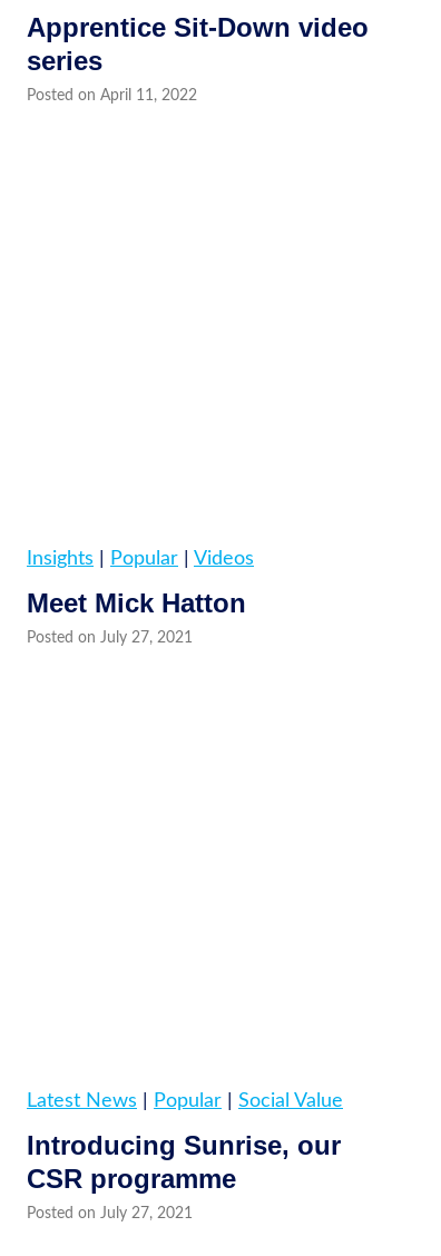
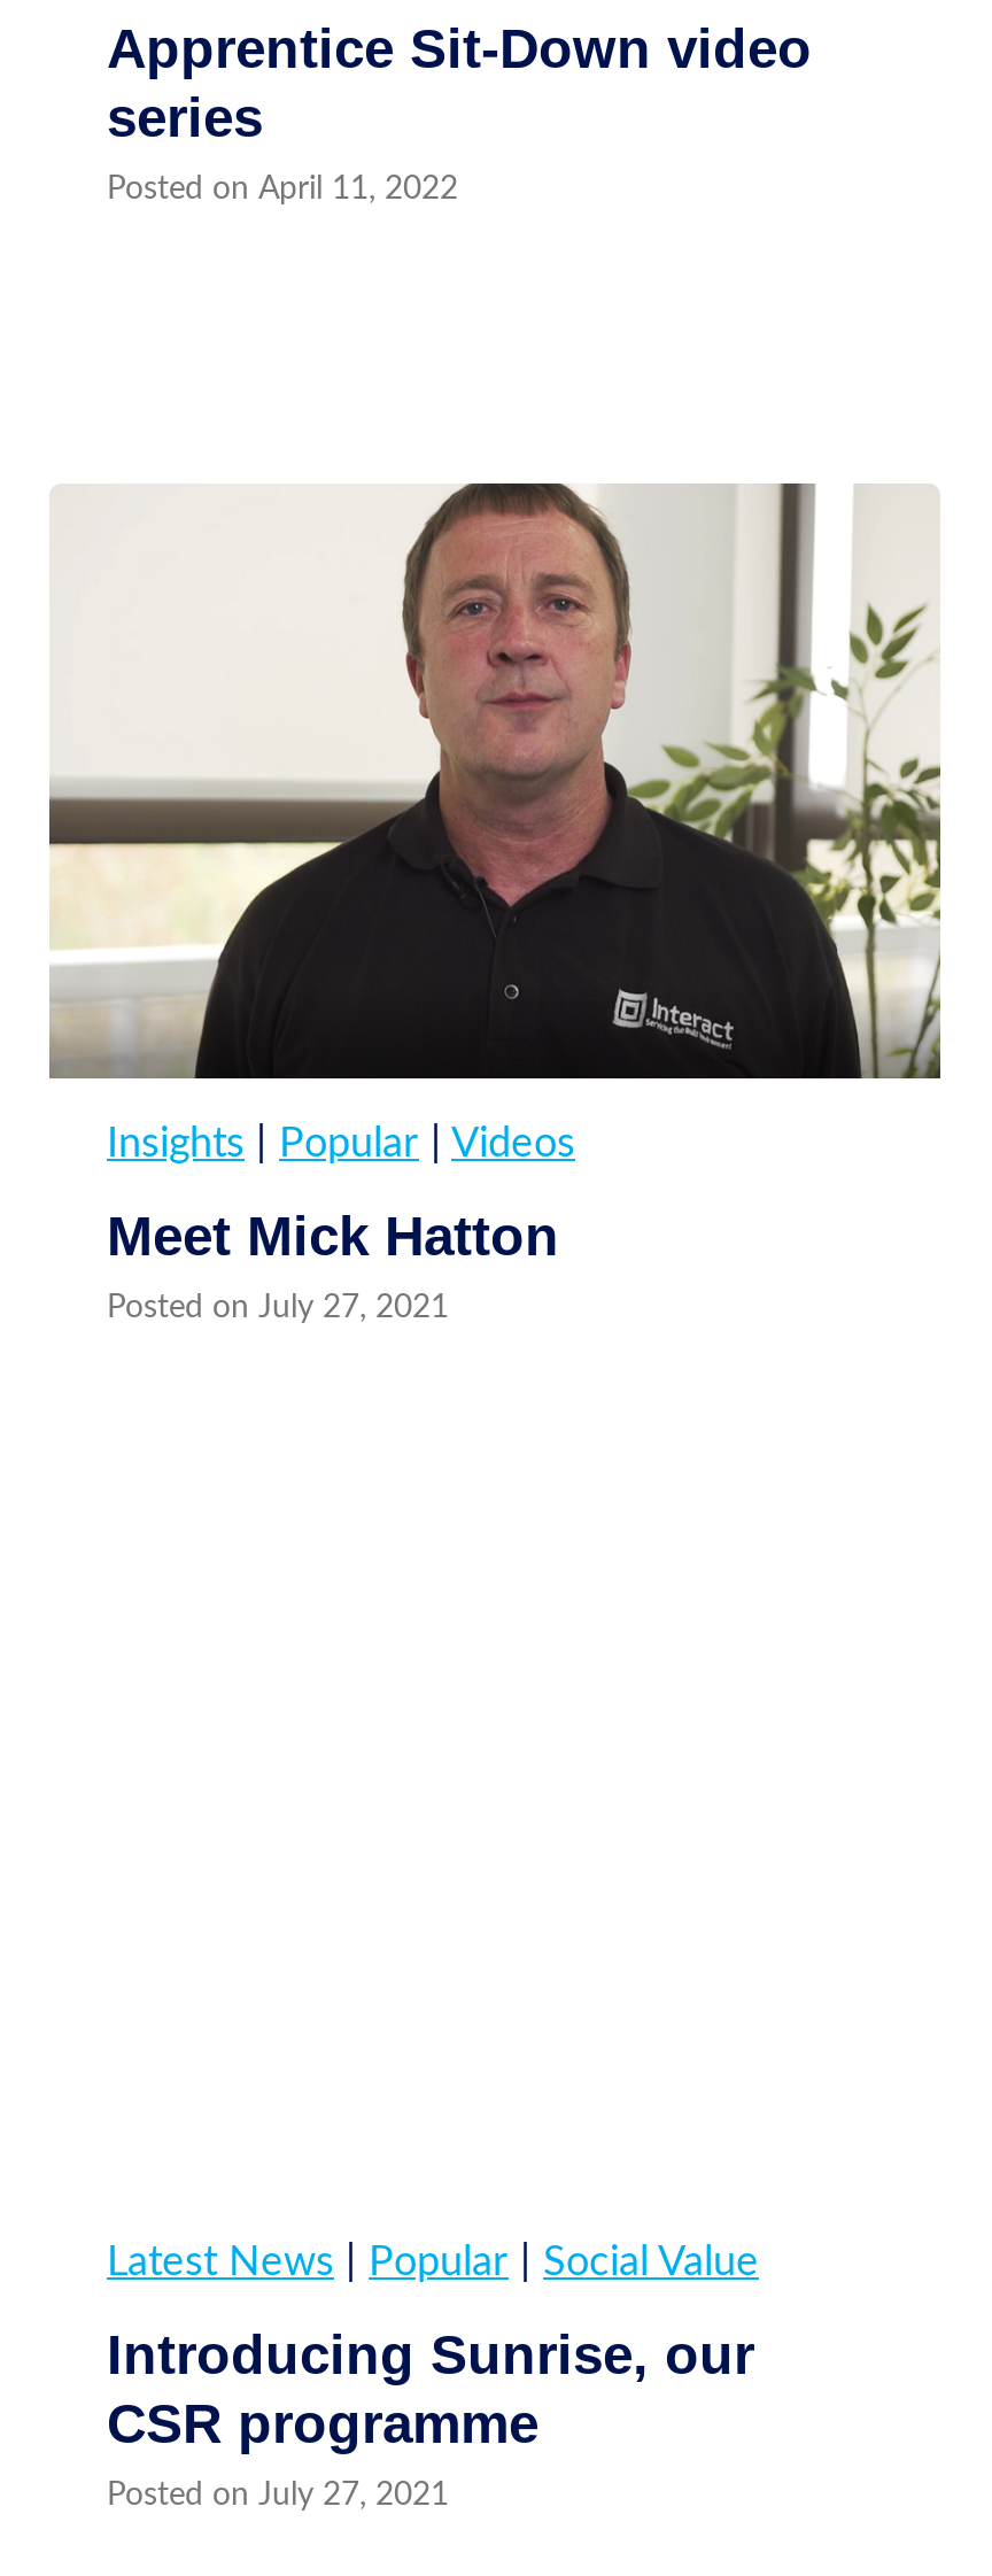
+ [image]
